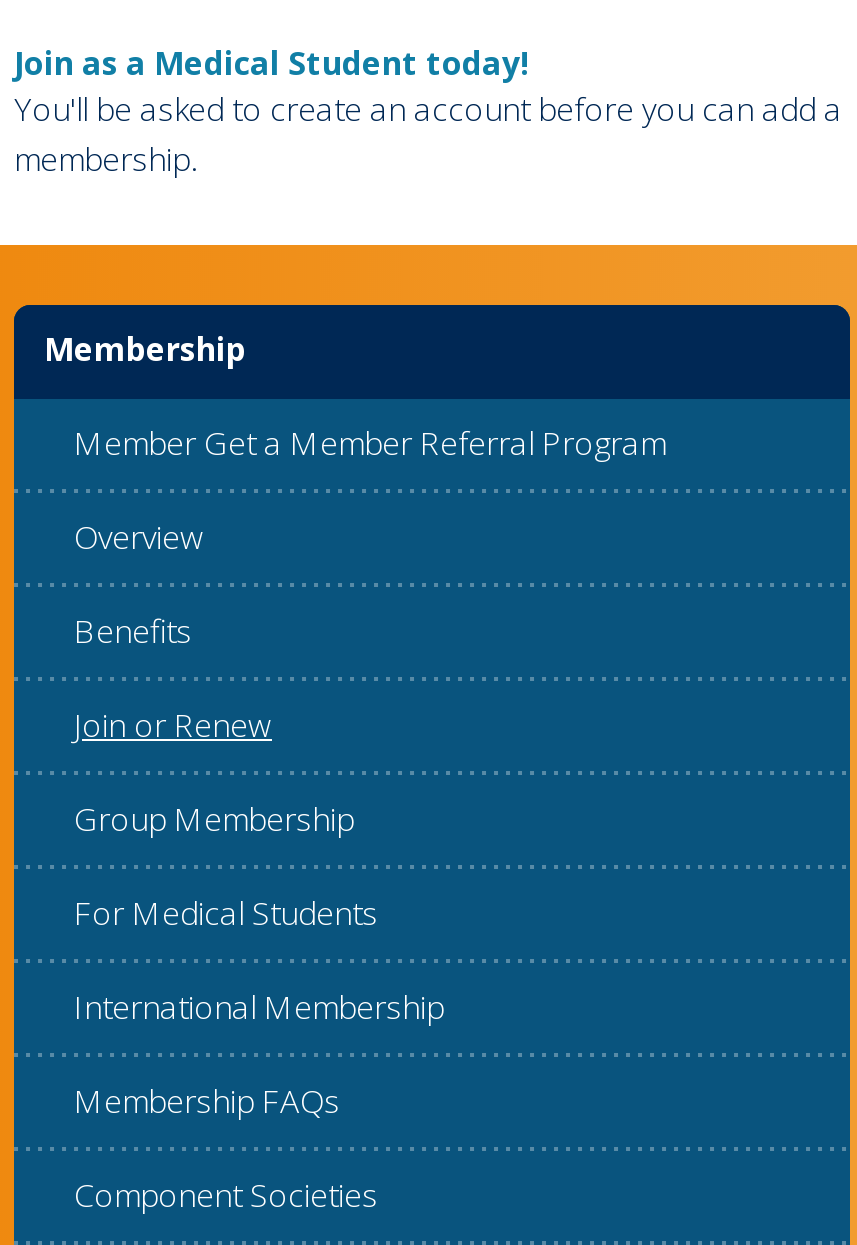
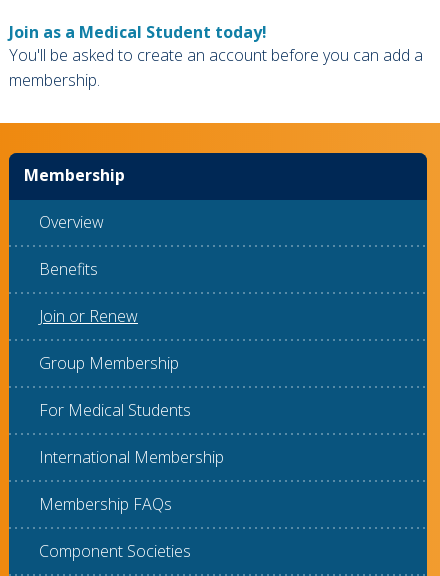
- Member Get a Member Referral Program
